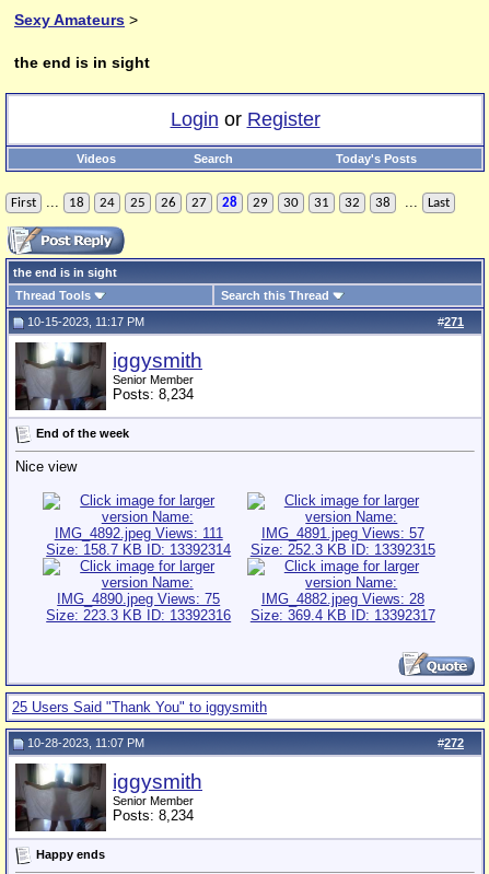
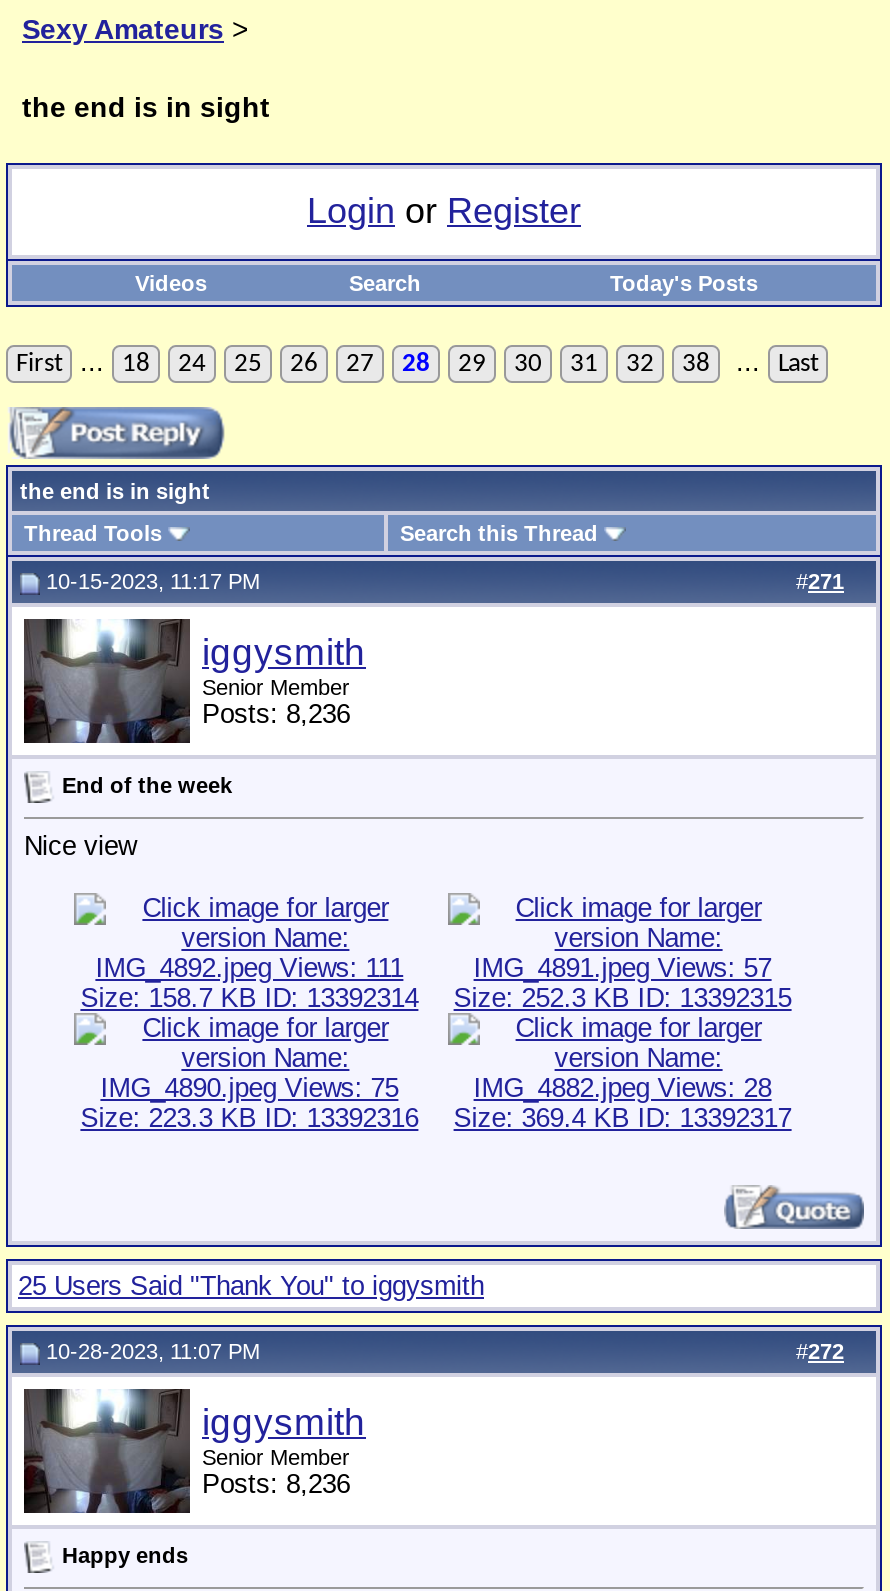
- Posts: 8,234
+ Posts: 8,236

- Posts: 8,234
+ Posts: 8,236
